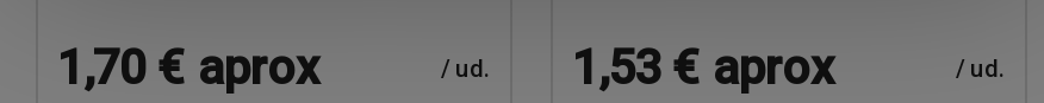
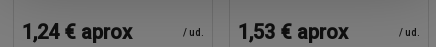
- 1,70 €aprox
+ 1,24 €aprox
